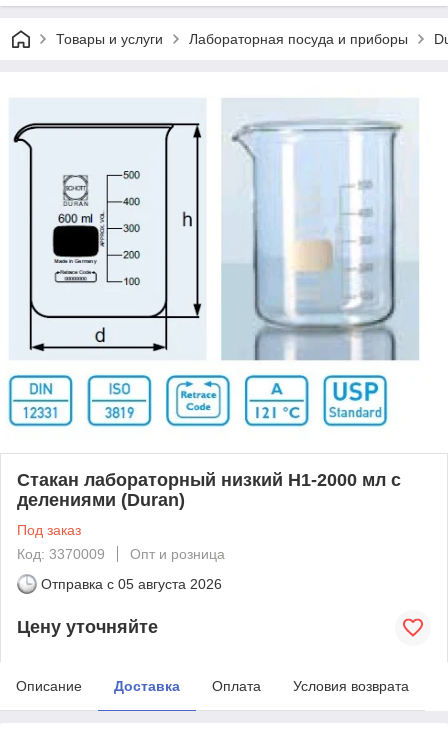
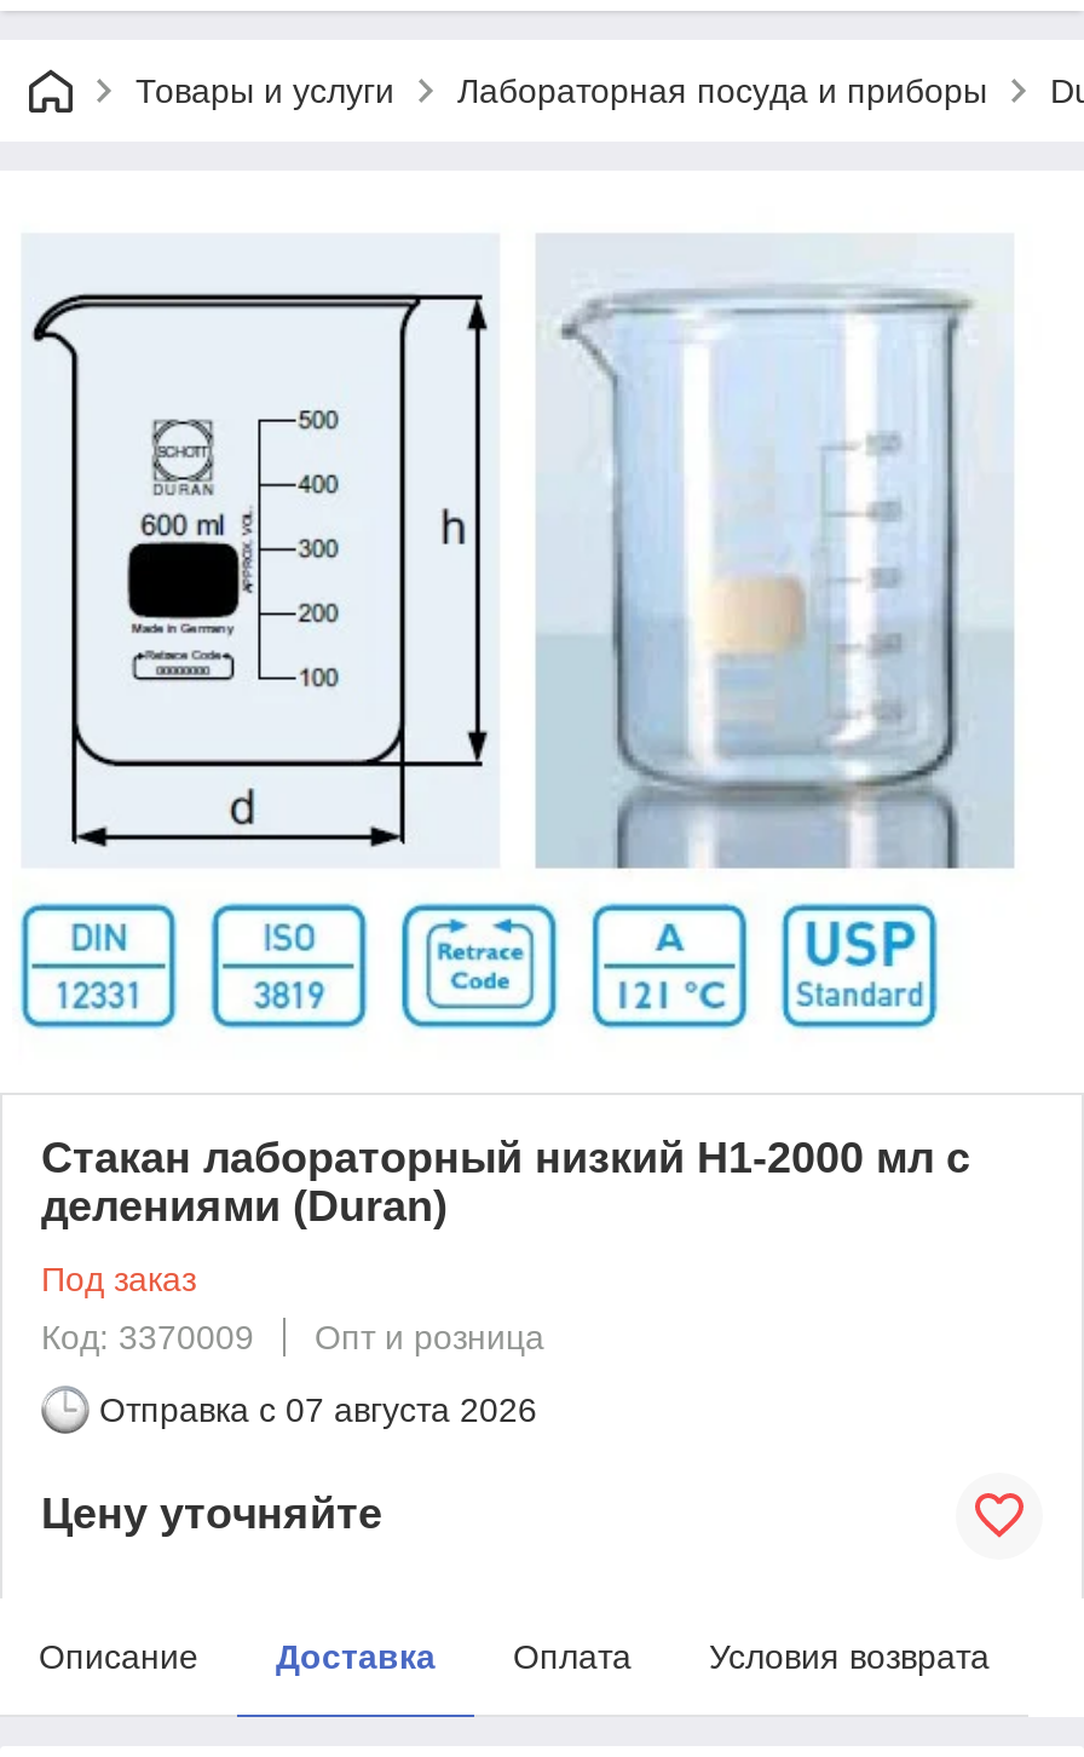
- Отправка с 05 августа 2026
+ Отправка с 07 августа 2026
